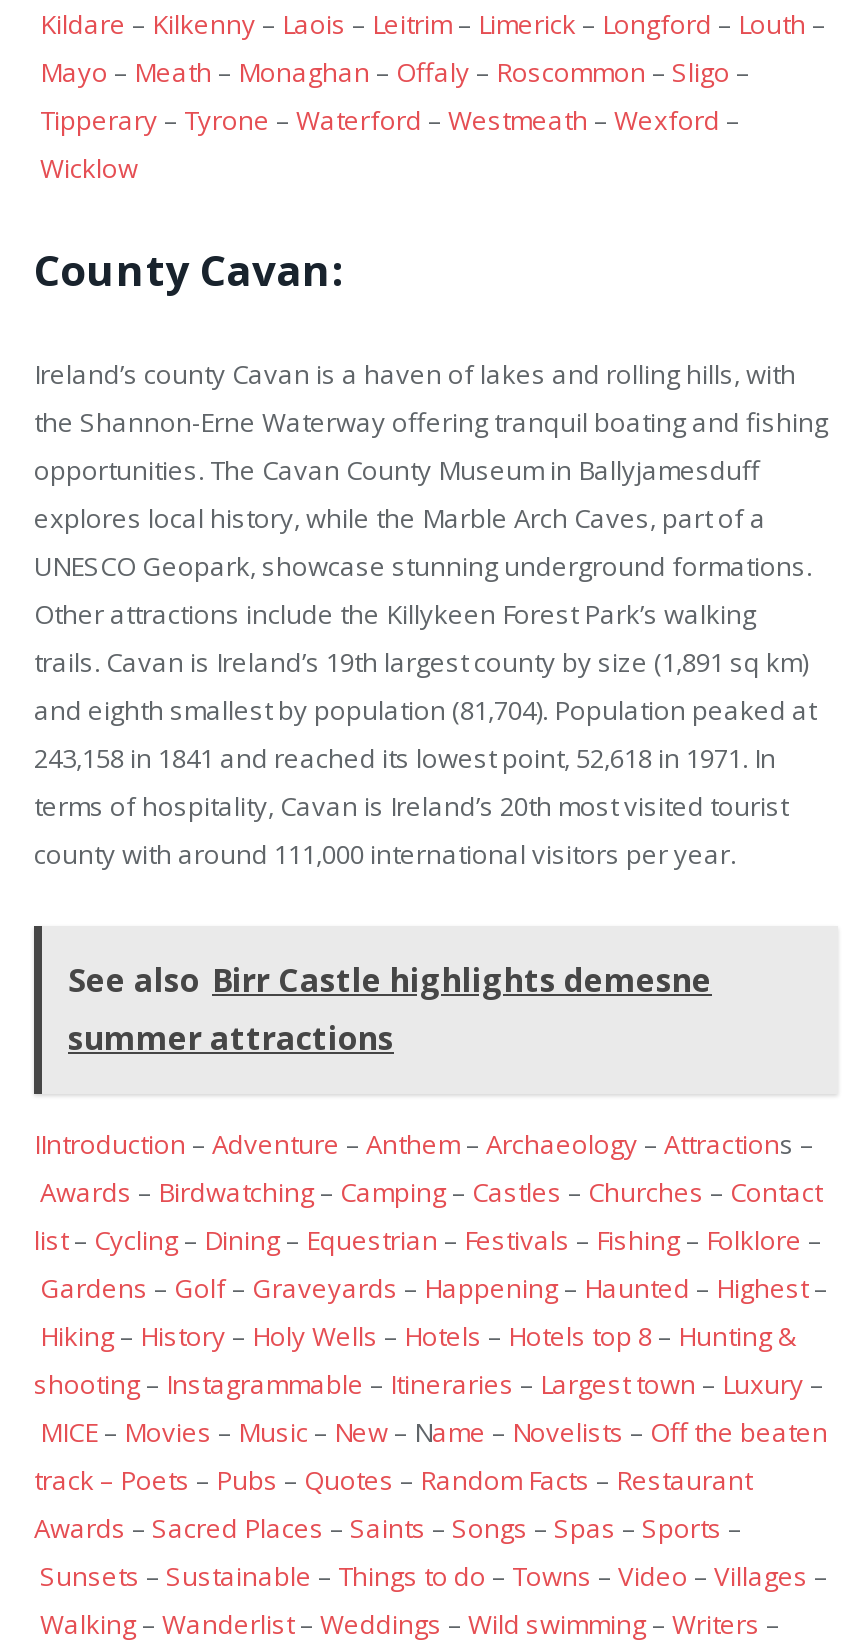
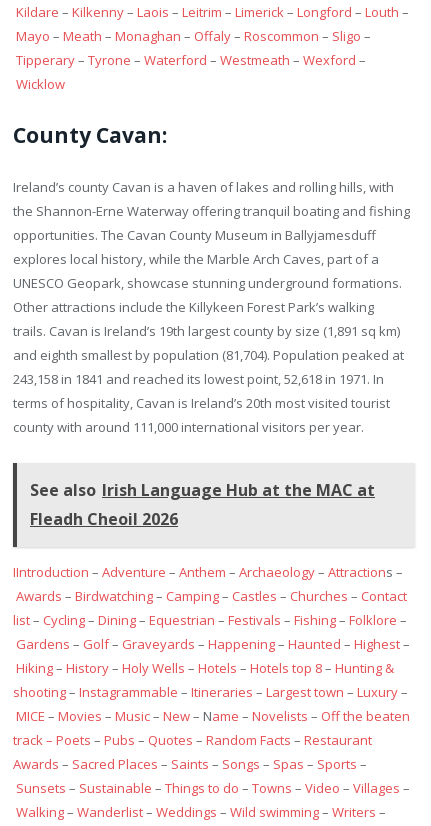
- See also Birr Castle highlights demesne
- summer attractions
+ See also Irish Language Hub at the MAC at
+ Fleadh Cheoil 2026
